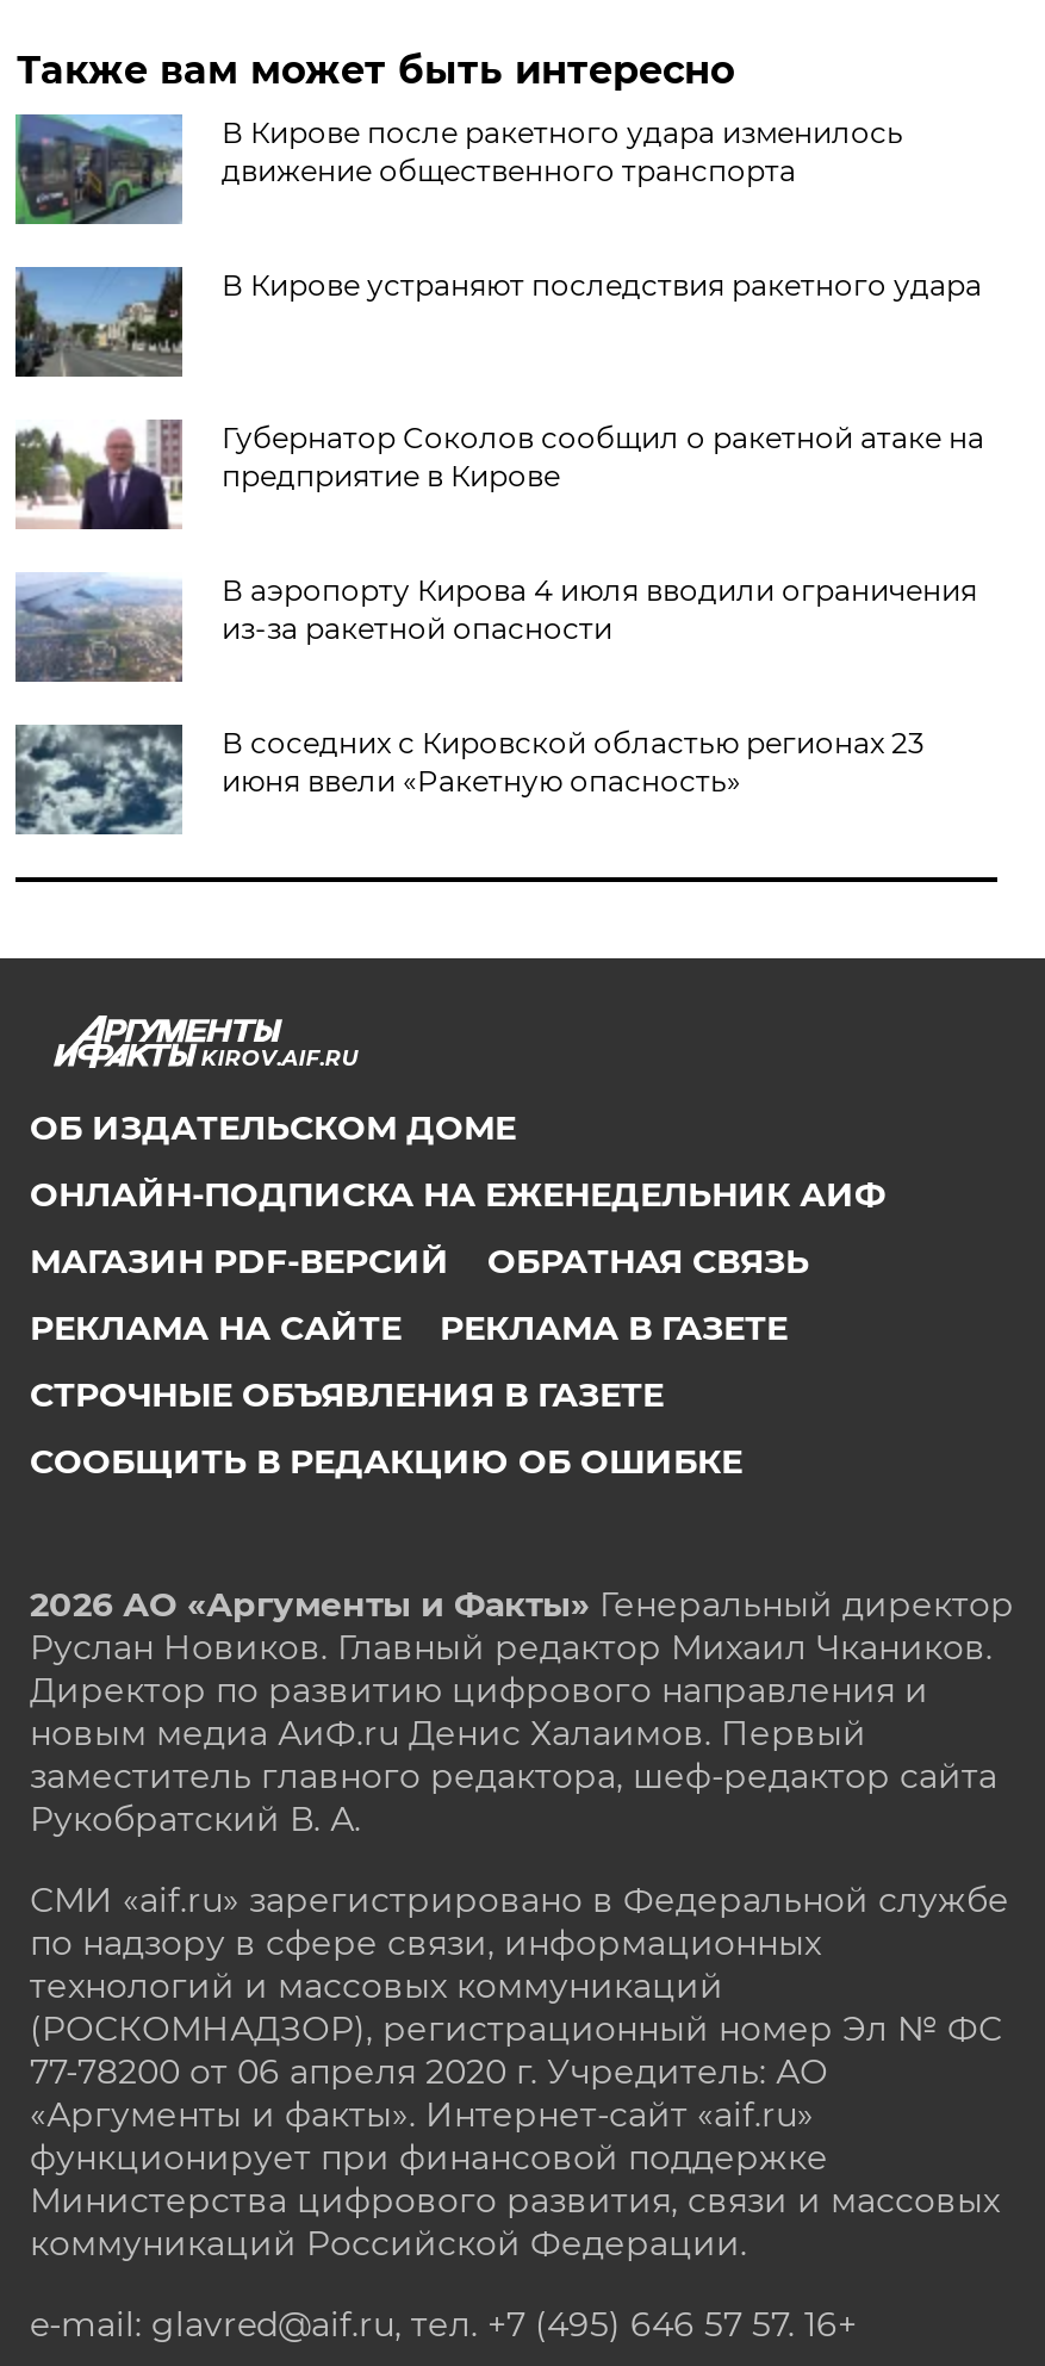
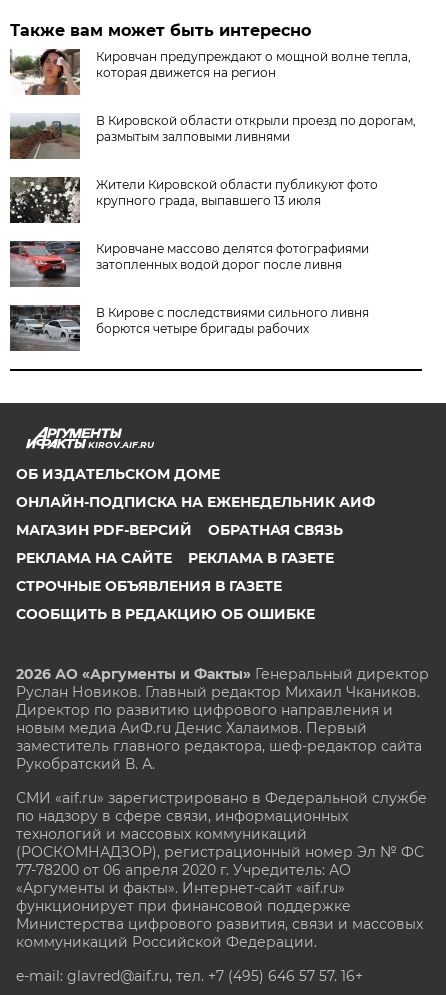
- [image]
- В Кирове после ракетного удара изменилось
- движение общественного транспорта
+ [image]
+ Кировчан предупреждают о мощной волне тепла,
+ которая движется на регион

- [image]
- В Кирове устраняют последствия ракетного удара
+ [image]
+ В Кировской области открыли проезд по дорогам,
+ размытым залповыми ливнями

- [image]
- Губернатор Соколов сообщил о ракетной атаке на
- предприятие в Кирове
+ [image]
+ Жители Кировской области публикуют фото
+ крупного града, выпавшего 13 июля

- [image]
- В аэропорту Кирова 4 июля вводили ограничения
- из-за ракетной опасности
+ [image]
+ Кировчане массово делятся фотографиями
+ затопленных водой дорог после ливня

- [image]
- В соседних с Кировской областью регионах 23
- июня ввели «Ракетную опасность»
+ [image]
+ В Кирове с последствиями сильного ливня
+ борются четыре бригады рабочих
